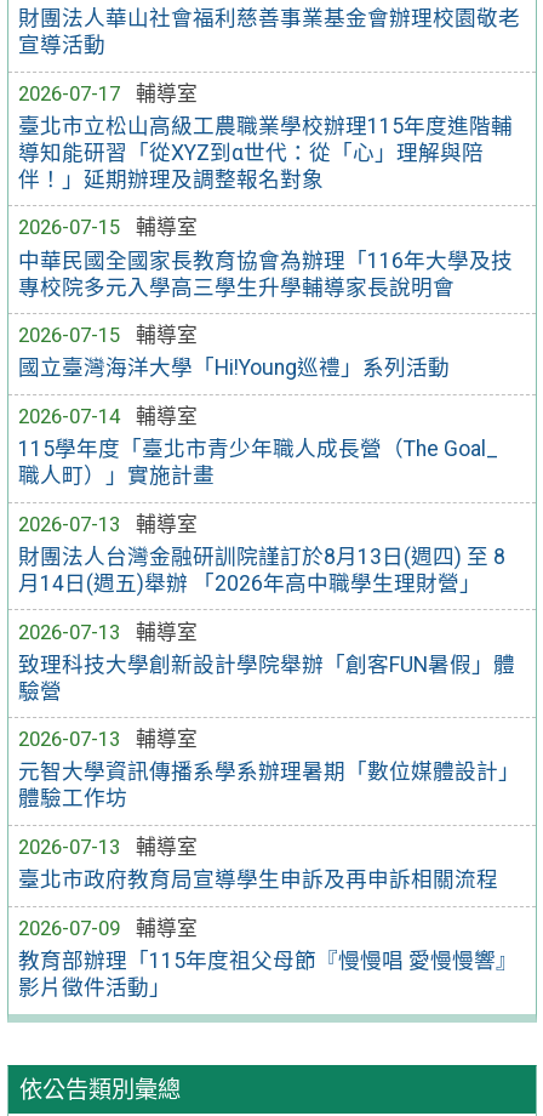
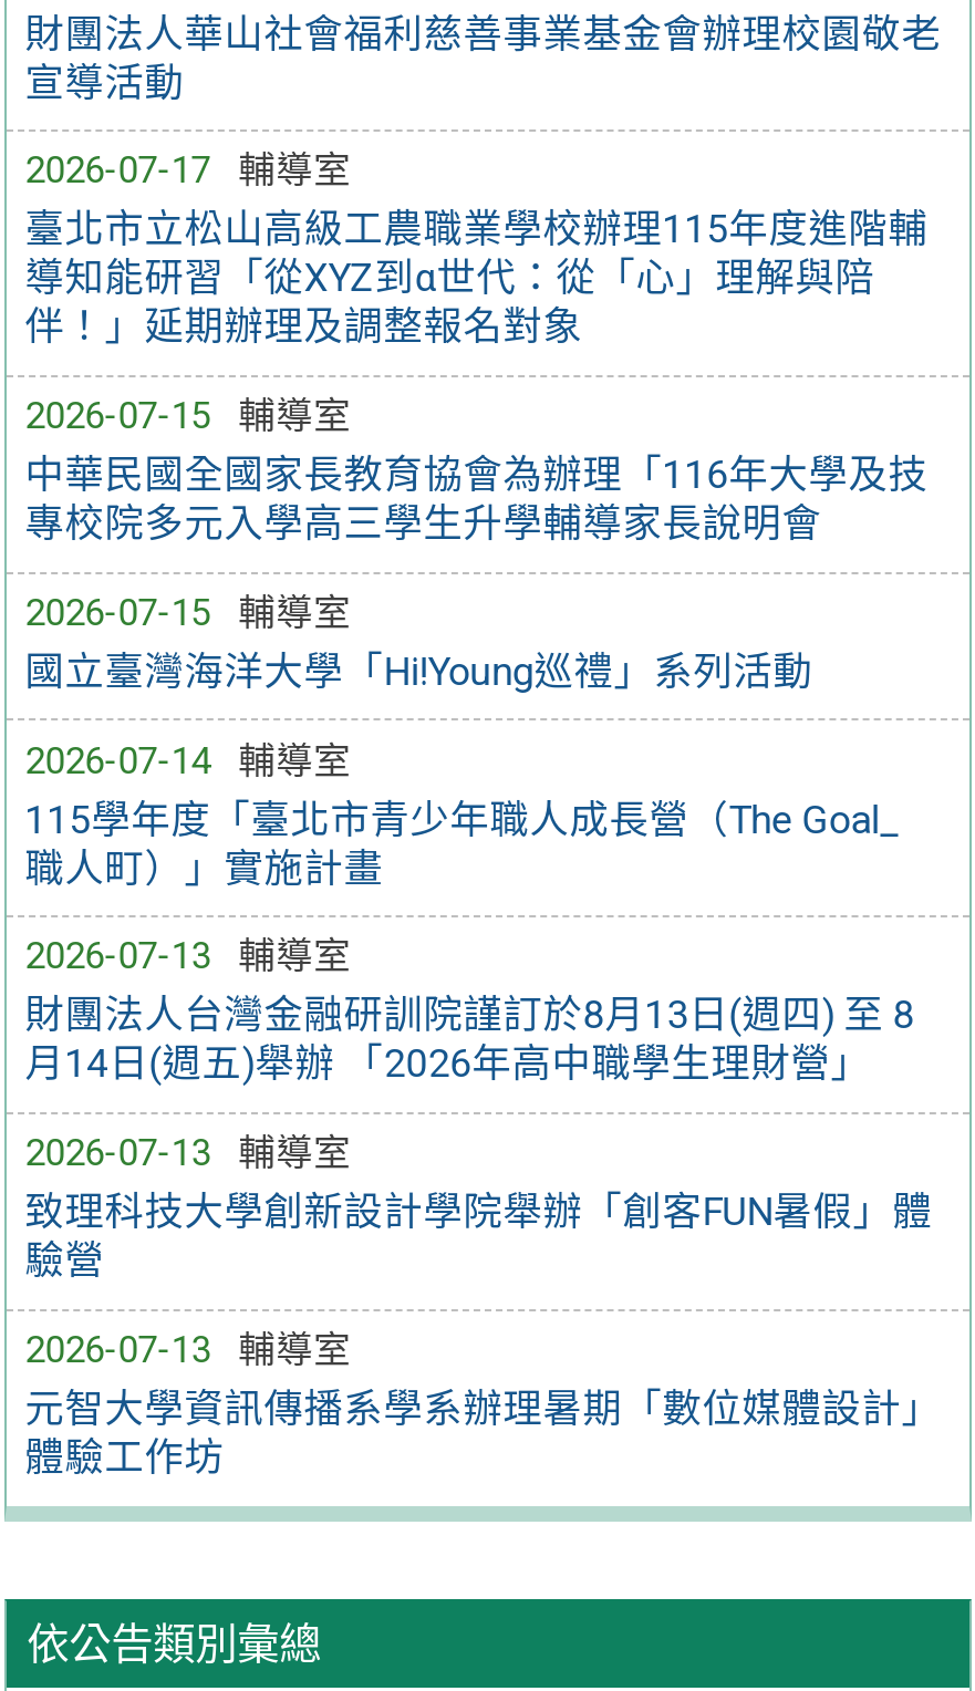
- 2026-07-13
- 輔導室
- 臺北市政府教育局宣導學生申訴及再申訴相關流程
- 2026-07-09
- 輔導室
- 教育部辦理「115年度祖父母節『慢慢唱 愛慢慢響』
- 影片徵件活動」
